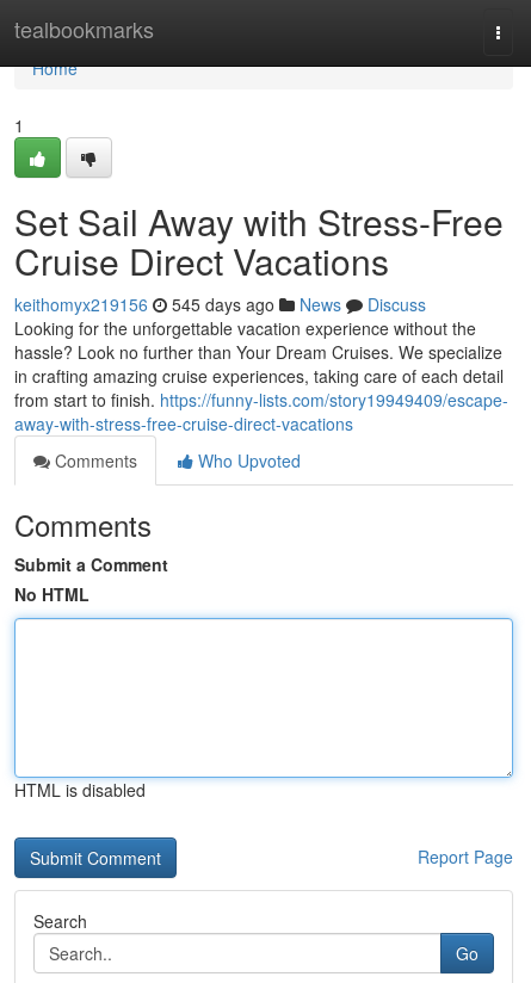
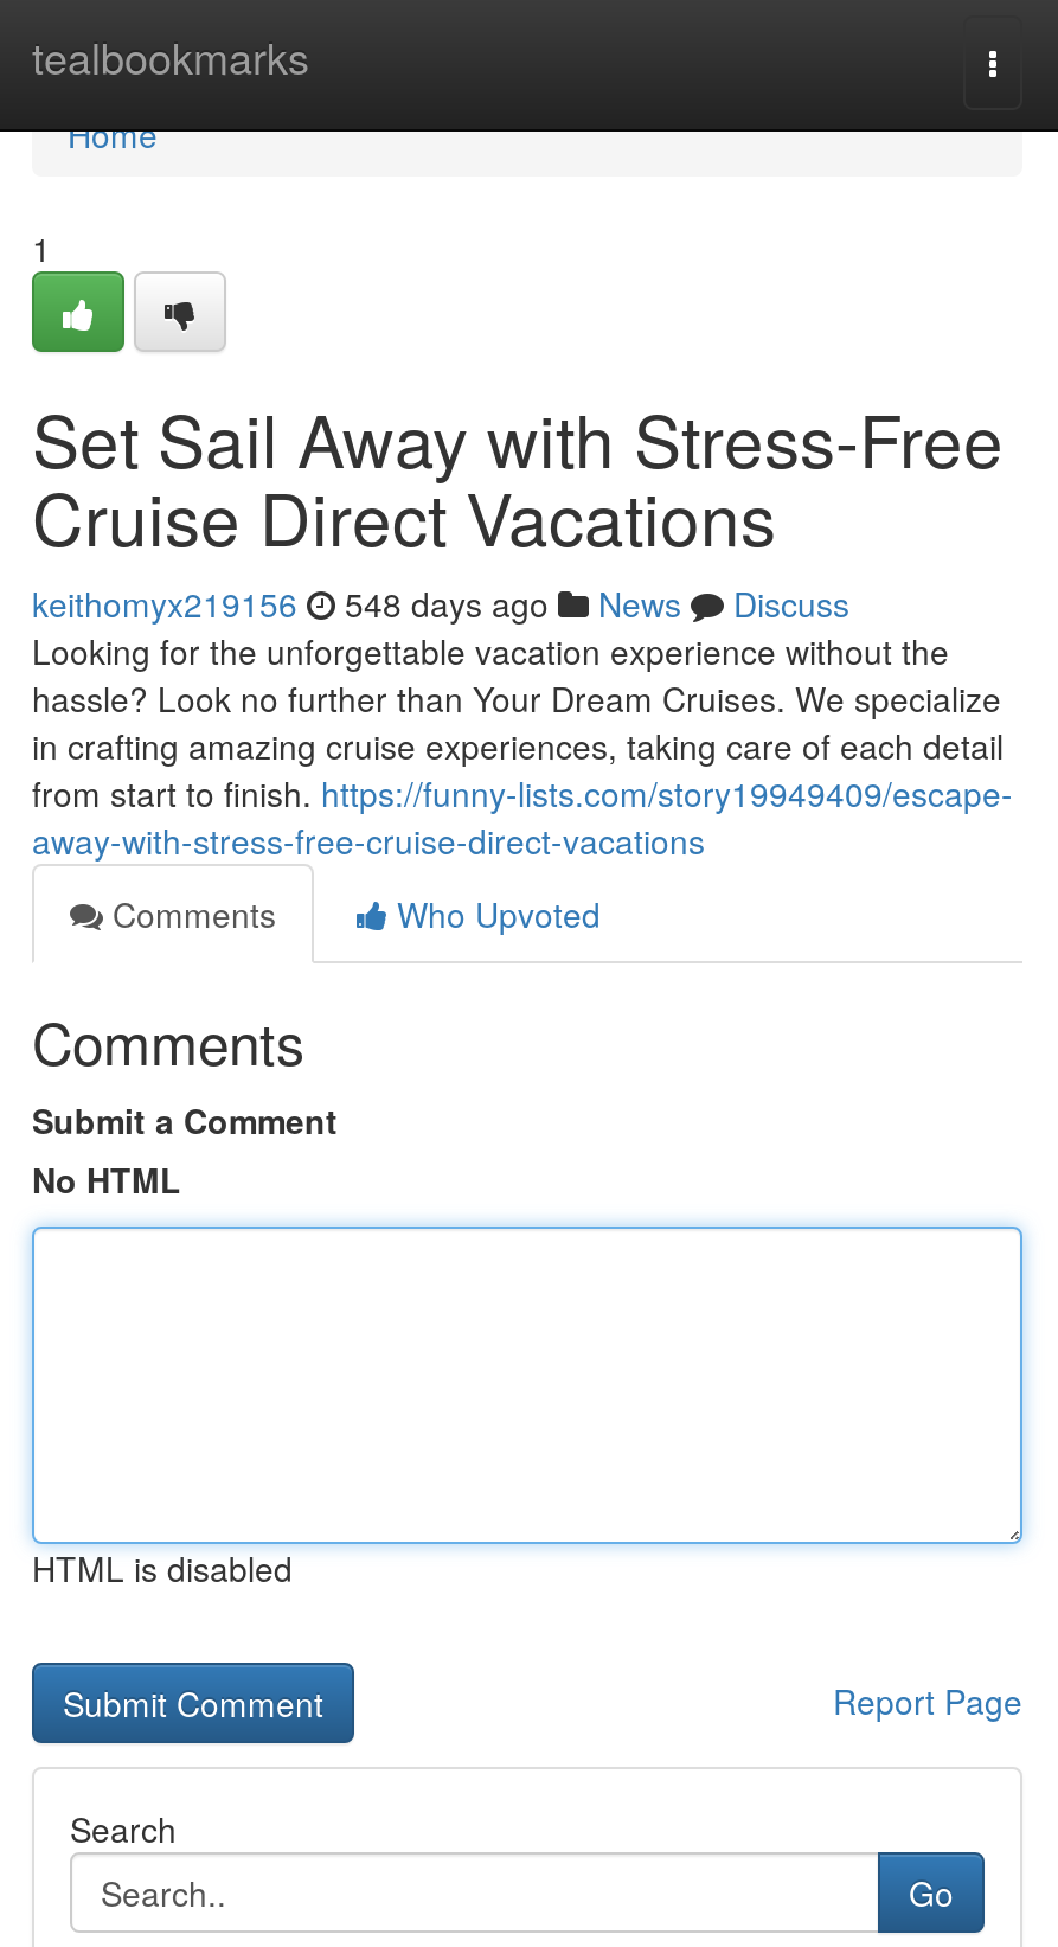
- keithomyx219156 545 days ago News Discuss
+ keithomyx219156 548 days ago News Discuss
